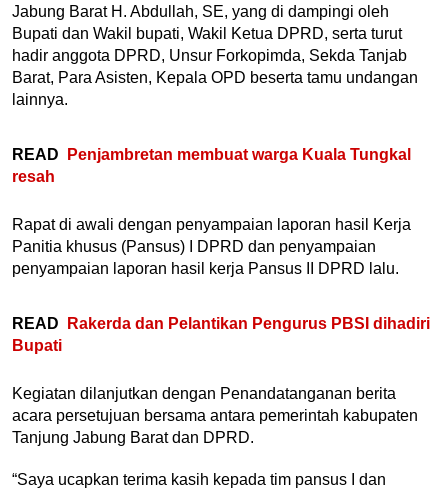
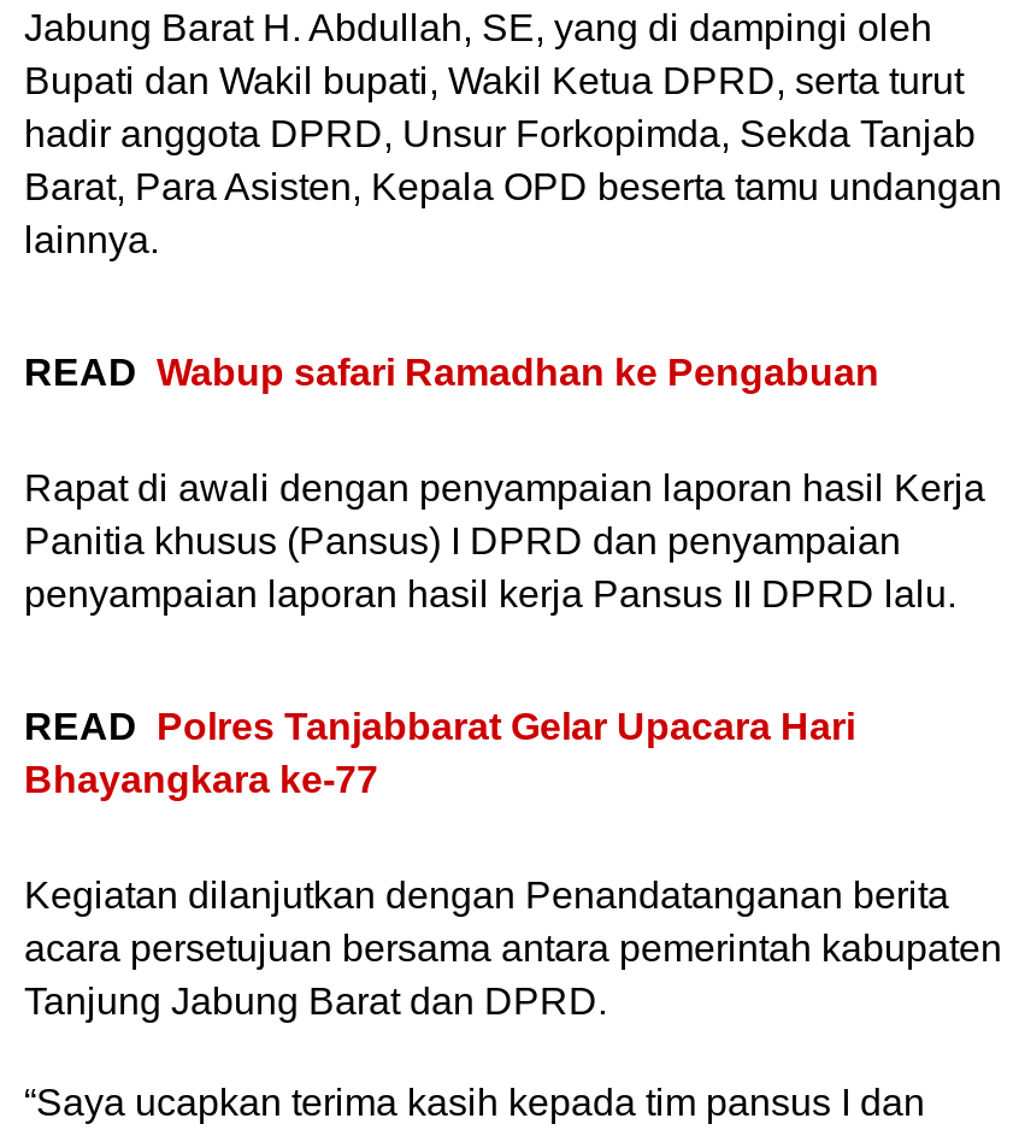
- READ Penjambretan membuat warga Kuala Tungkal
- resah
+ READ Wabup safari Ramadhan ke Pengabuan

- READ Rakerda dan Pelantikan Pengurus PBSI dihadiri
- Bupati
+ READ Polres Tanjabbarat Gelar Upacara Hari
+ Bhayangkara ke-77
